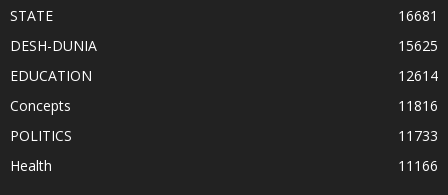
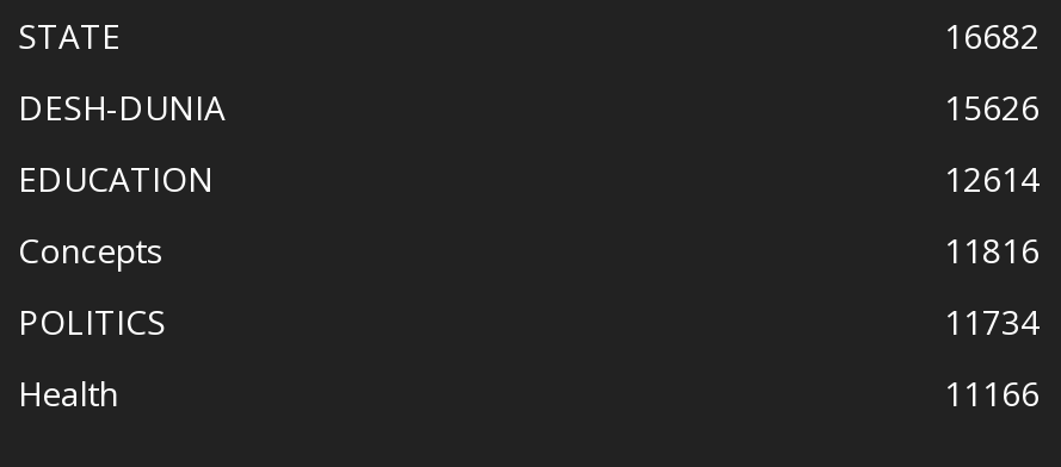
- 16681
+ 16682

- 15625
+ 15626

- 11733
+ 11734
